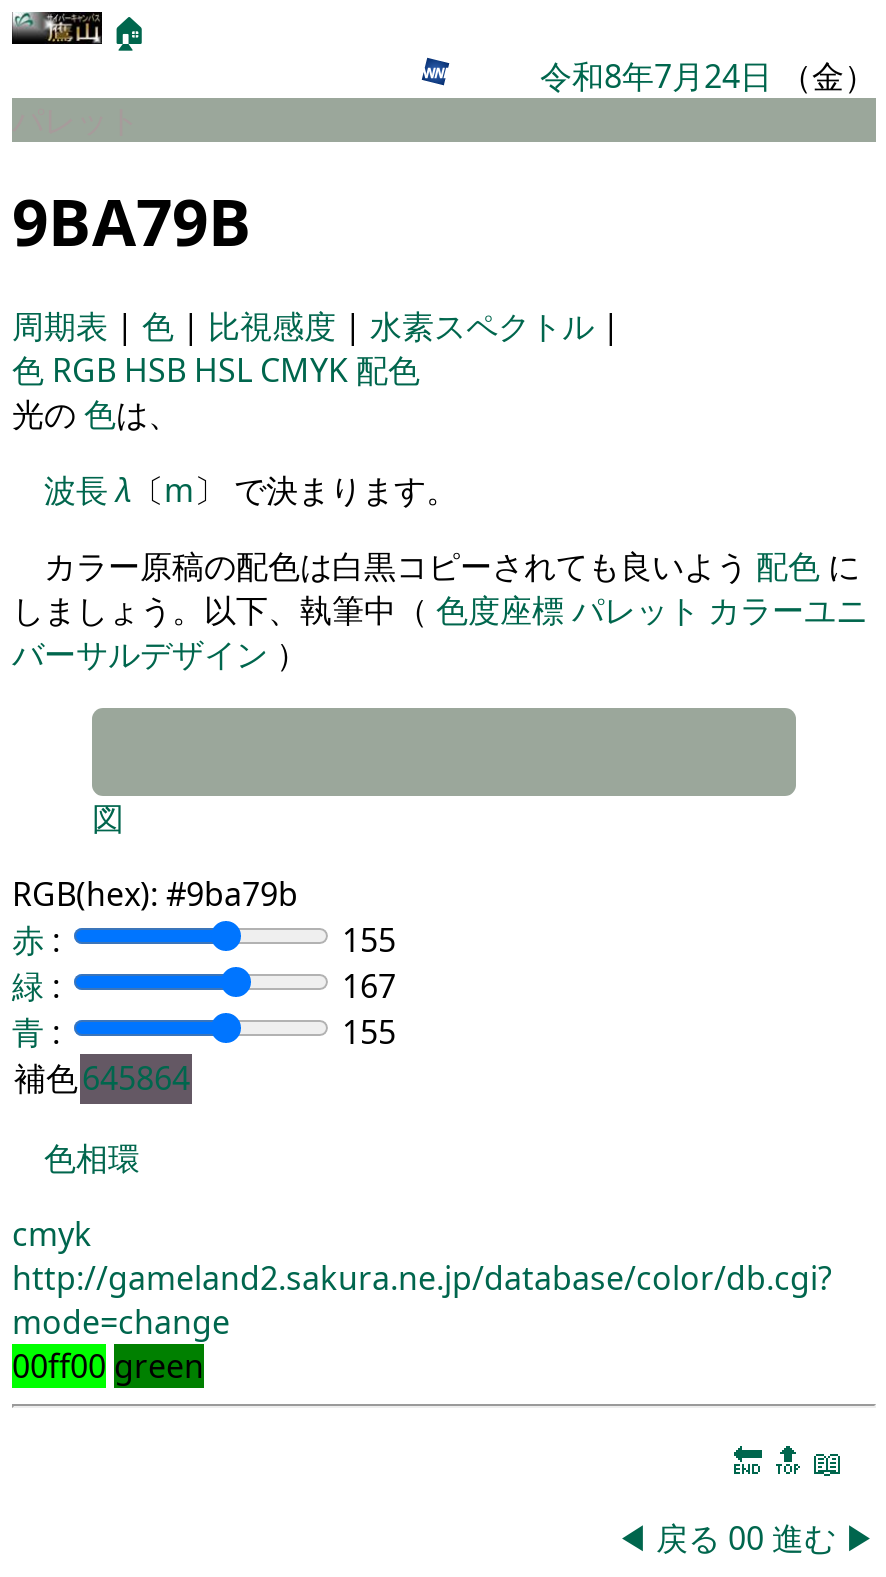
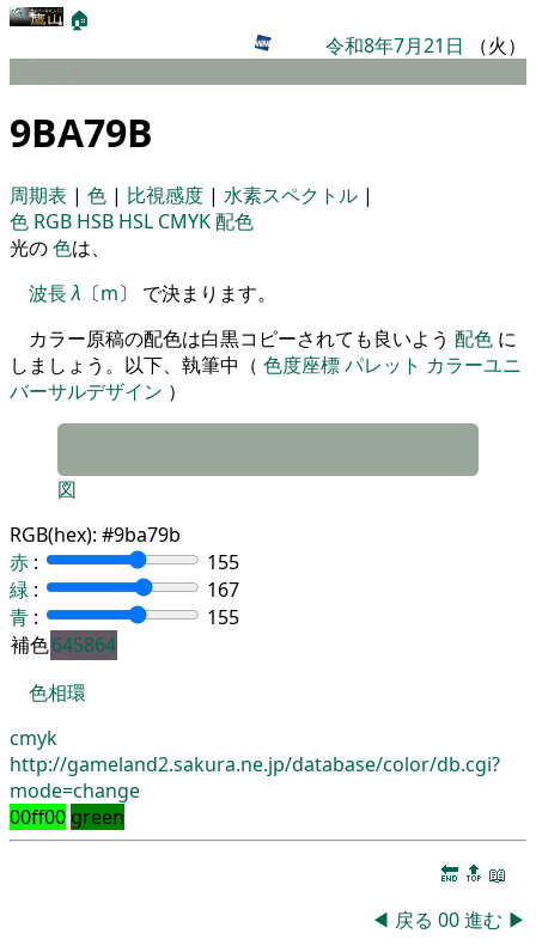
- 令和8年7月24日（金）
+ 令和8年7月21日（火）
